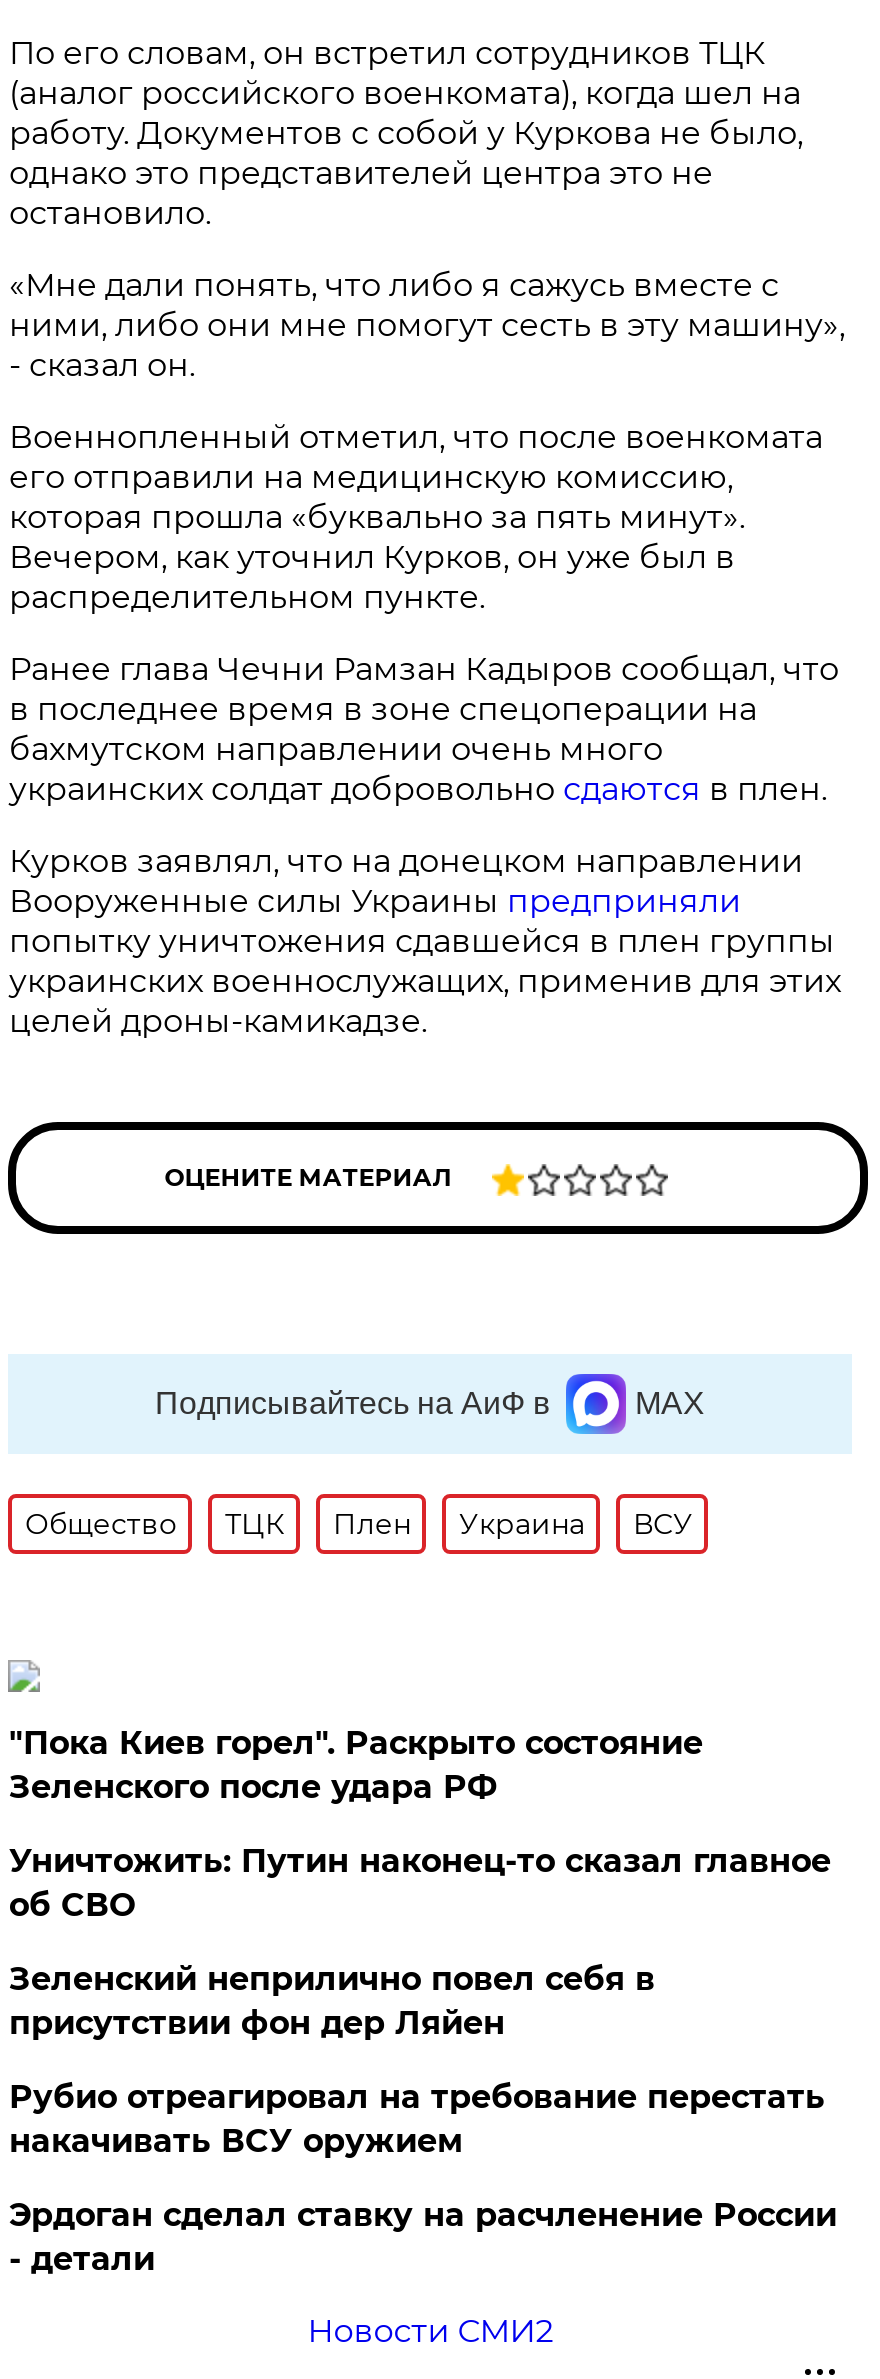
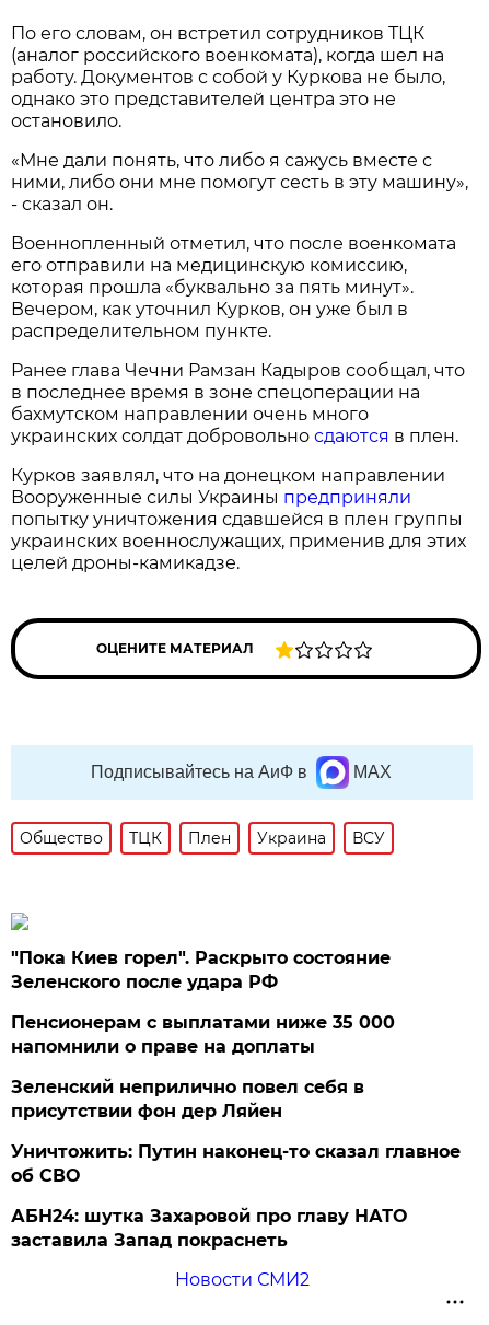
+ Пенсионерам с выплатами ниже 35 000
+ напомнили о праве на доплаты

moved down: Уничтожить: Путин наконец-то сказал главное | об СВО

- Рубио отреагировал на требование перестать
- накачивать ВСУ оружием

- Эрдоган сделал ставку на расчленение России
- - детали
+ АБН24: шутка Захаровой про главу НАТО
+ заставила Запад покраснеть
